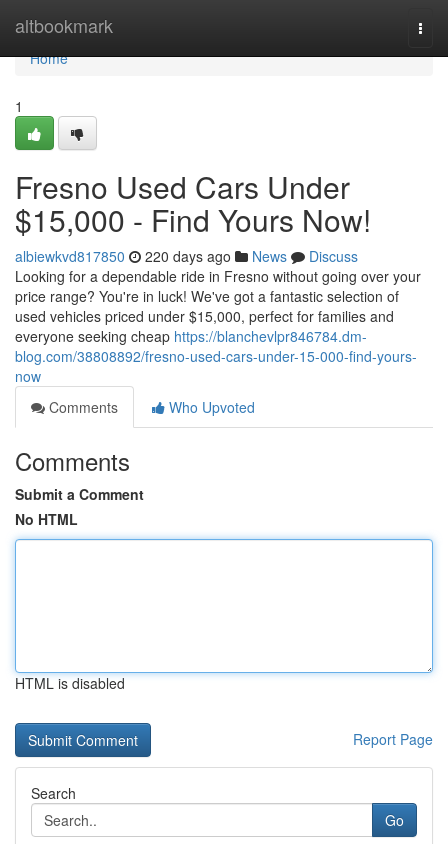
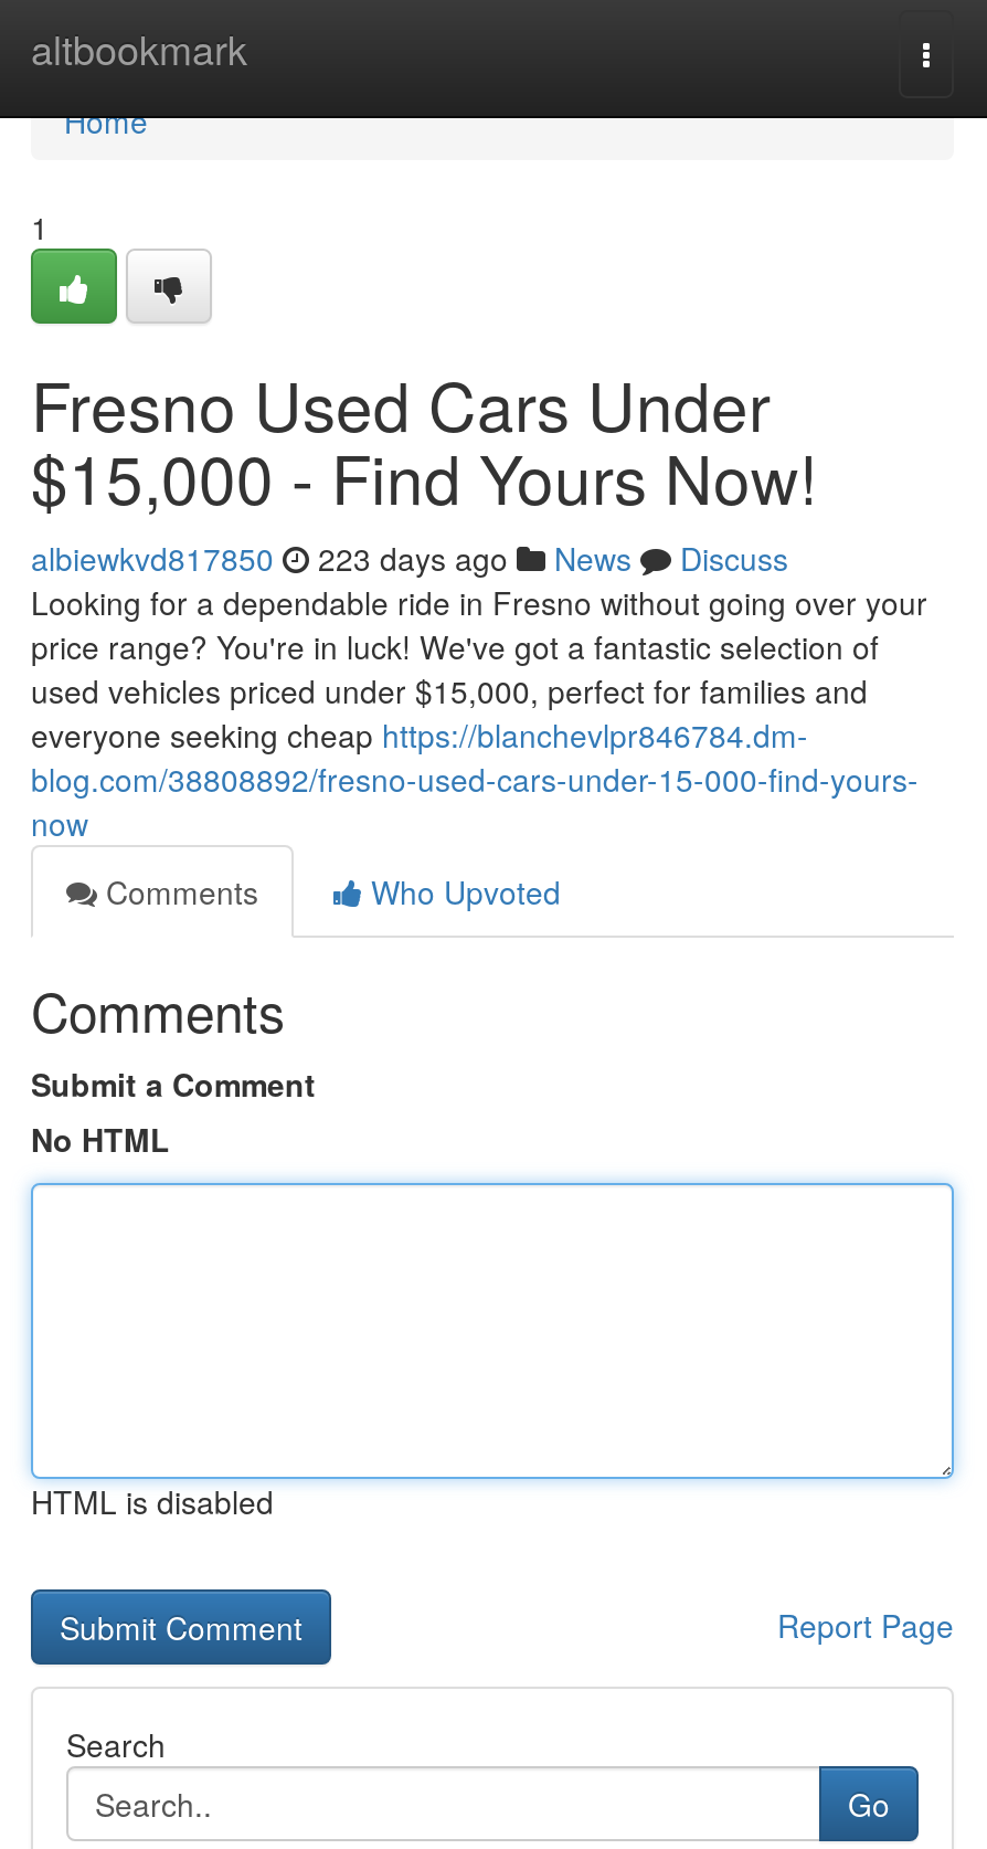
- albiewkvd817850 220 days ago News Discuss
+ albiewkvd817850 223 days ago News Discuss
